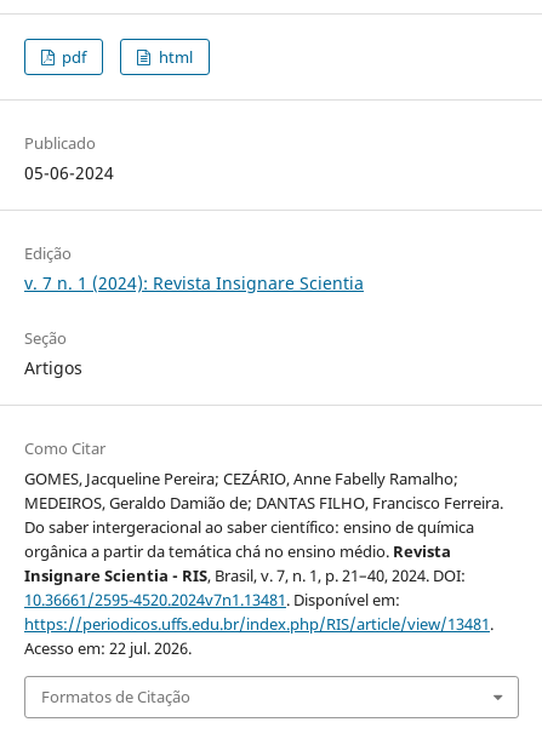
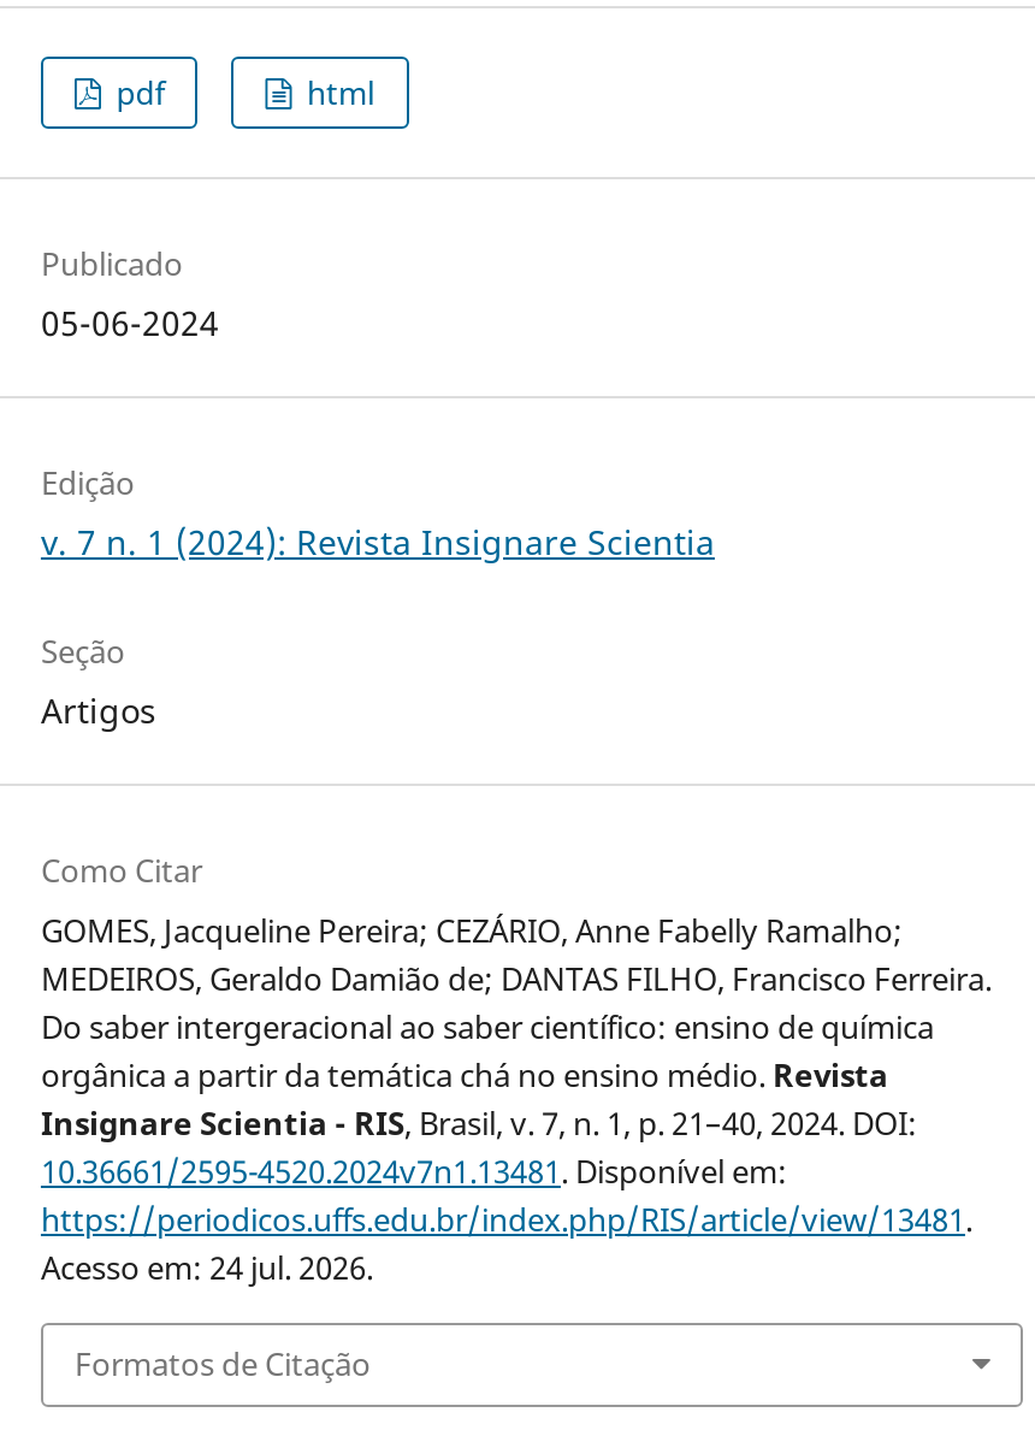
- Acesso em: 22 jul. 2026.
+ Acesso em: 24 jul. 2026.
